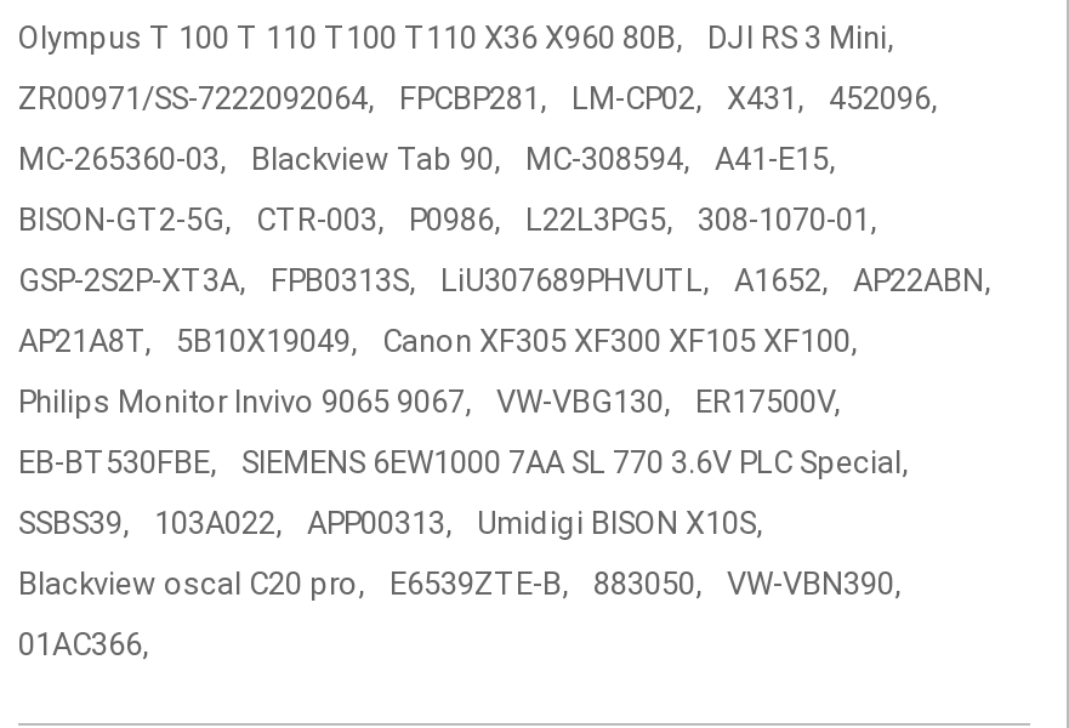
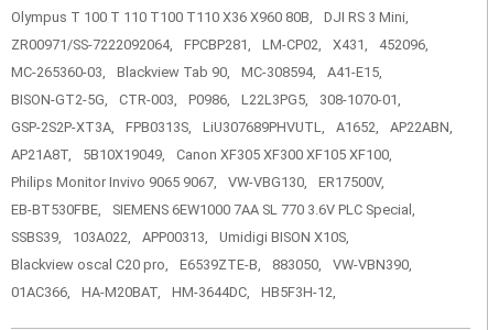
+ HA-M20BAT,
+ HM-3644DC,
+ HB5F3H-12,
